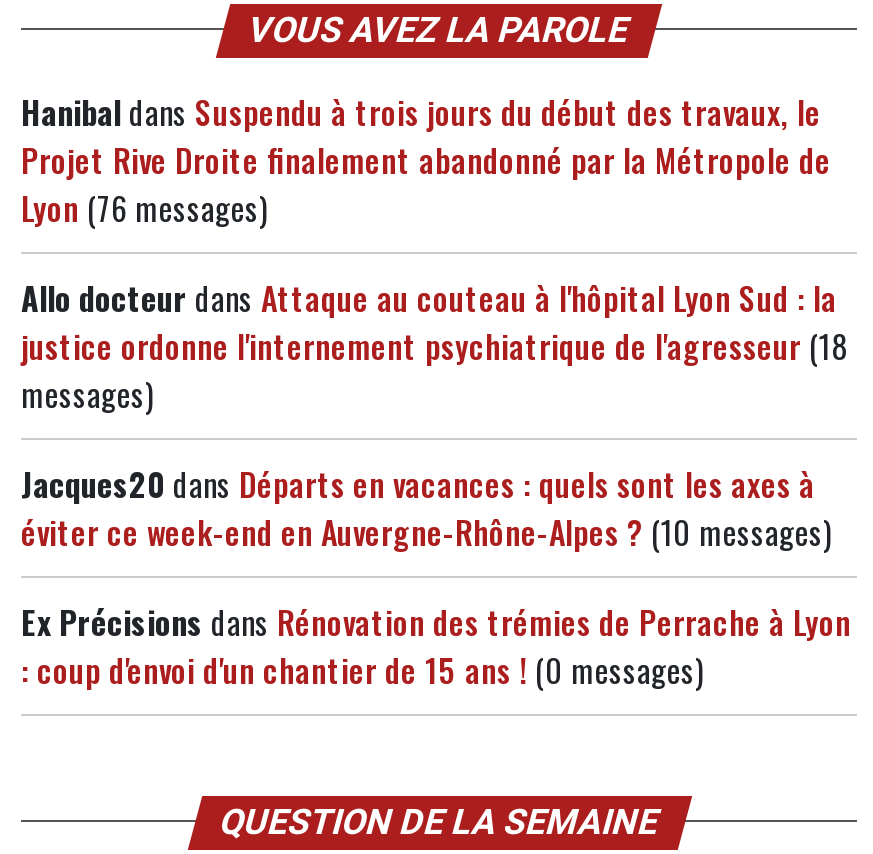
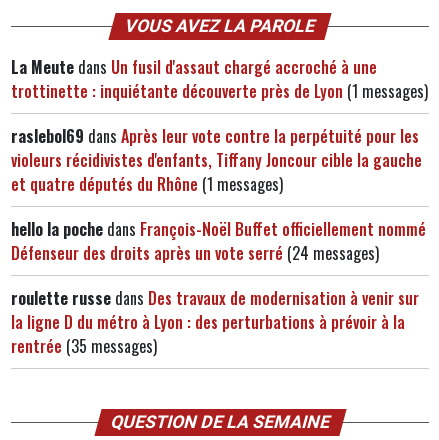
- Hanibal dans Suspendu à trois jours du début des travaux, le
- Projet Rive Droite finalement abandonné par la Métropole de
- Lyon (76 messages)
+ La Meute dans Un fusil d'assaut chargé accroché à une
+ trottinette : inquiétante découverte près de Lyon (1 messages)

- Allo docteur dans Attaque au couteau à l'hôpital Lyon Sud : la
- justice ordonne l'internement psychiatrique de l'agresseur (18
- messages)
+ raslebol69 dans Après leur vote contre la perpétuité pour les
+ violeurs récidivistes d'enfants, Tiffany Joncour cible la gauche
+ et quatre députés du Rhône (1 messages)

- Jacques20 dans Départs en vacances : quels sont les axes à
- éviter ce week-end en Auvergne-Rhône-Alpes ? (10 messages)
+ hello la poche dans François-Noël Buffet officiellement nommé
+ Défenseur des droits après un vote serré (24 messages)

- Ex Précisions dans Rénovation des trémies de Perrache à Lyon
- : coup d'envoi d'un chantier de 15 ans ! (0 messages)
+ roulette russe dans Des travaux de modernisation à venir sur
+ la ligne D du métro à Lyon : des perturbations à prévoir à la
+ rentrée (35 messages)
